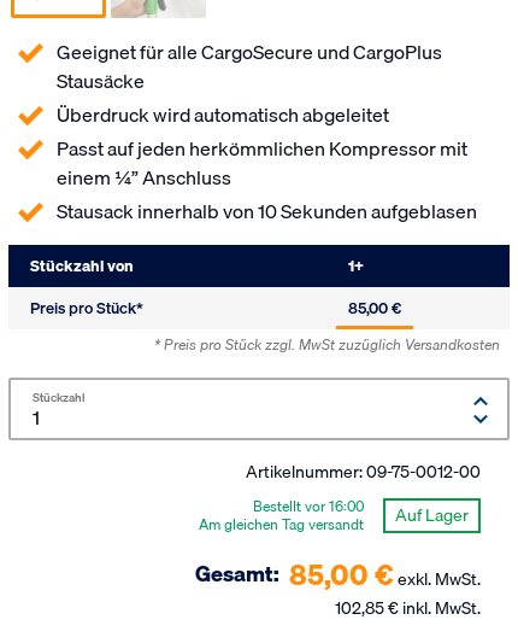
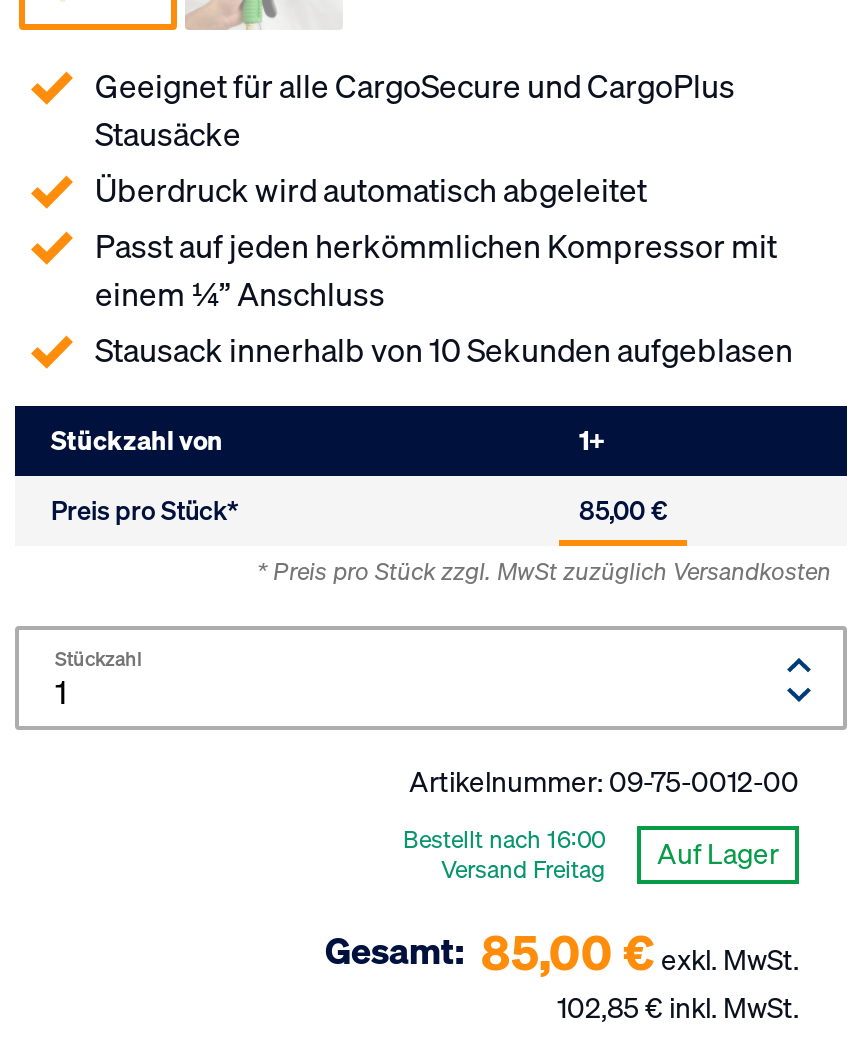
- Bestellt vor 16:00
- Am gleichen Tag versandt
+ Bestellt nach 16:00
+ Versand Freitag
